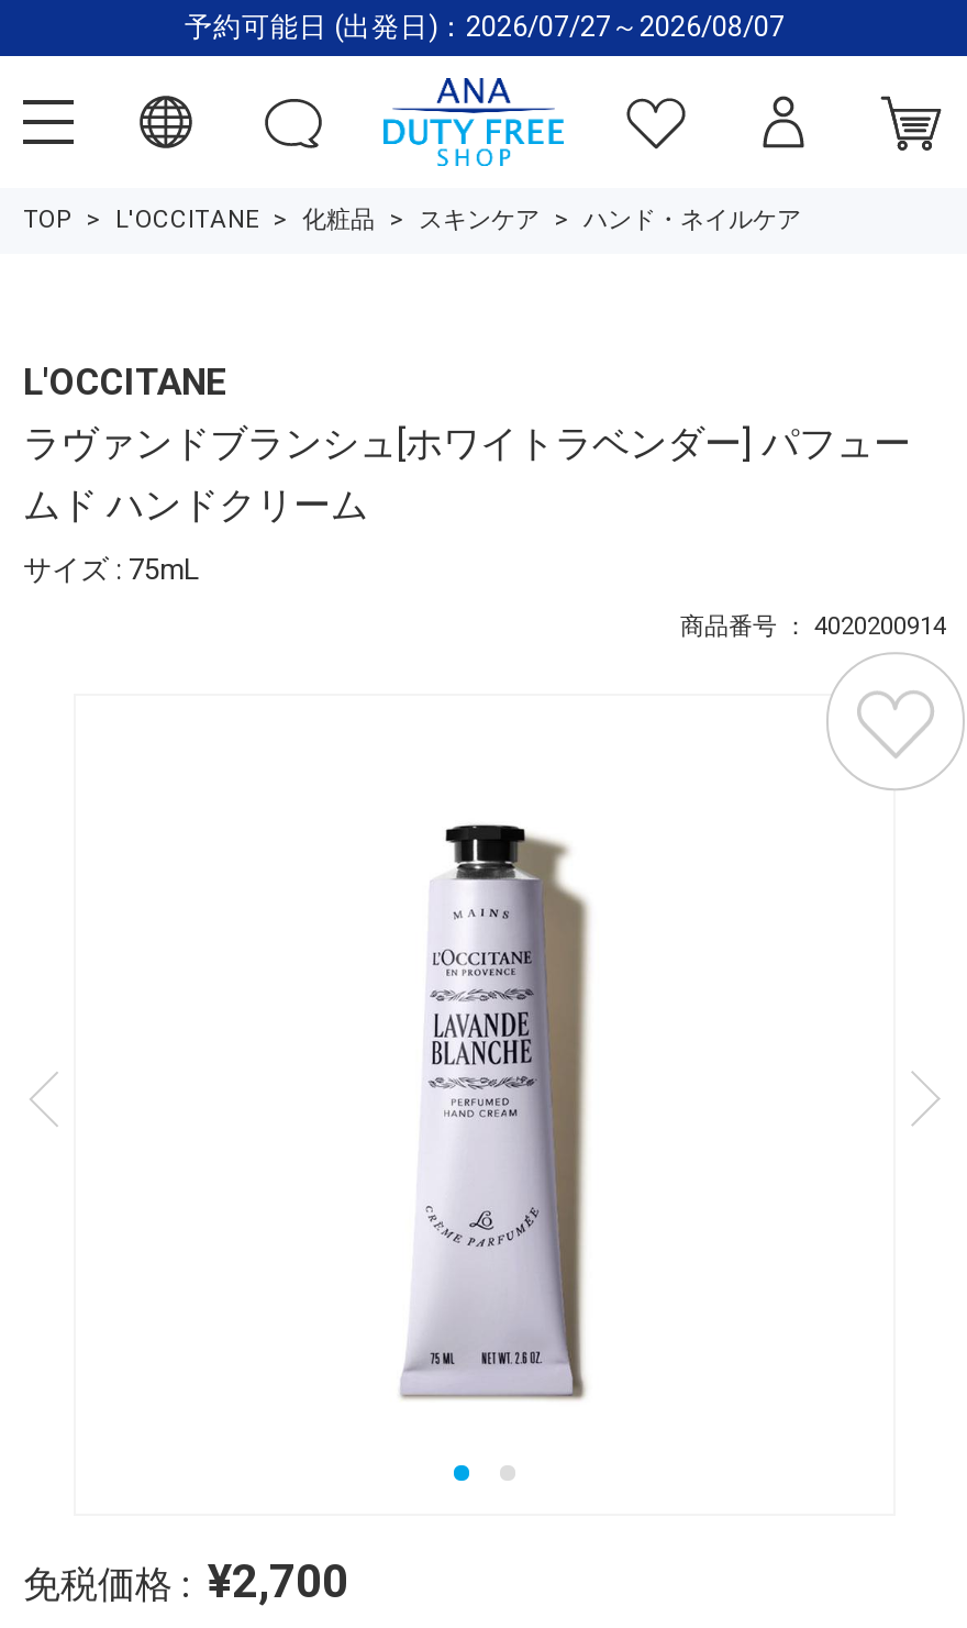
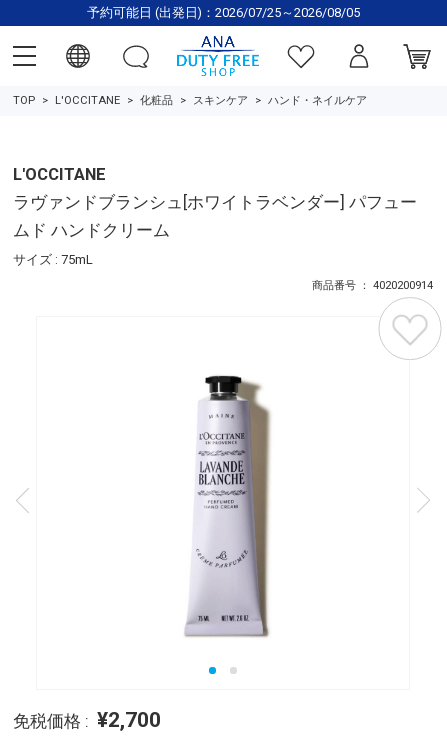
- 予約可能日 (出発日)：2026/07/27～2026/08/07
+ 予約可能日 (出発日)：2026/07/25～2026/08/05
